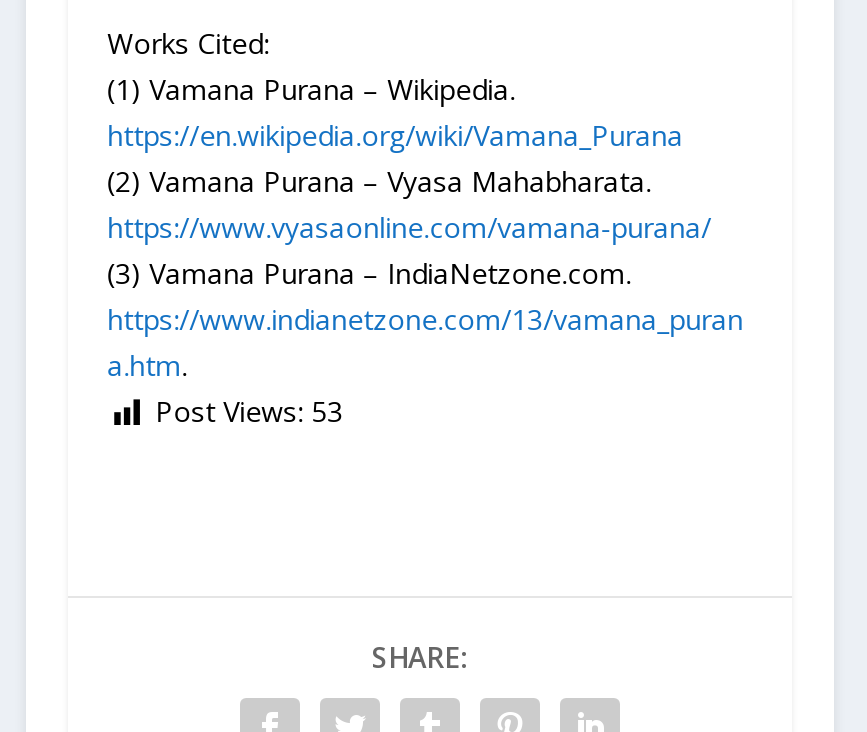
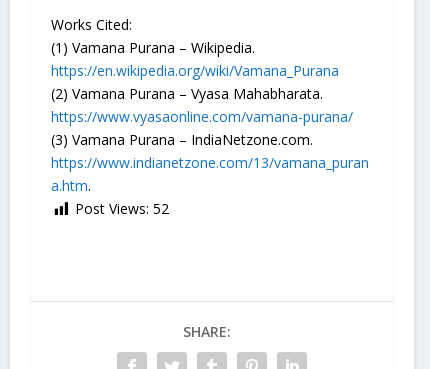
- Post Views: 53
+ Post Views: 52
